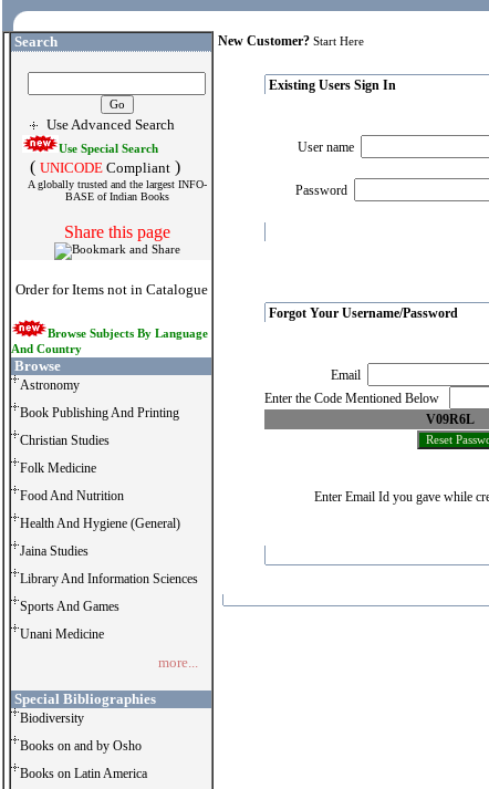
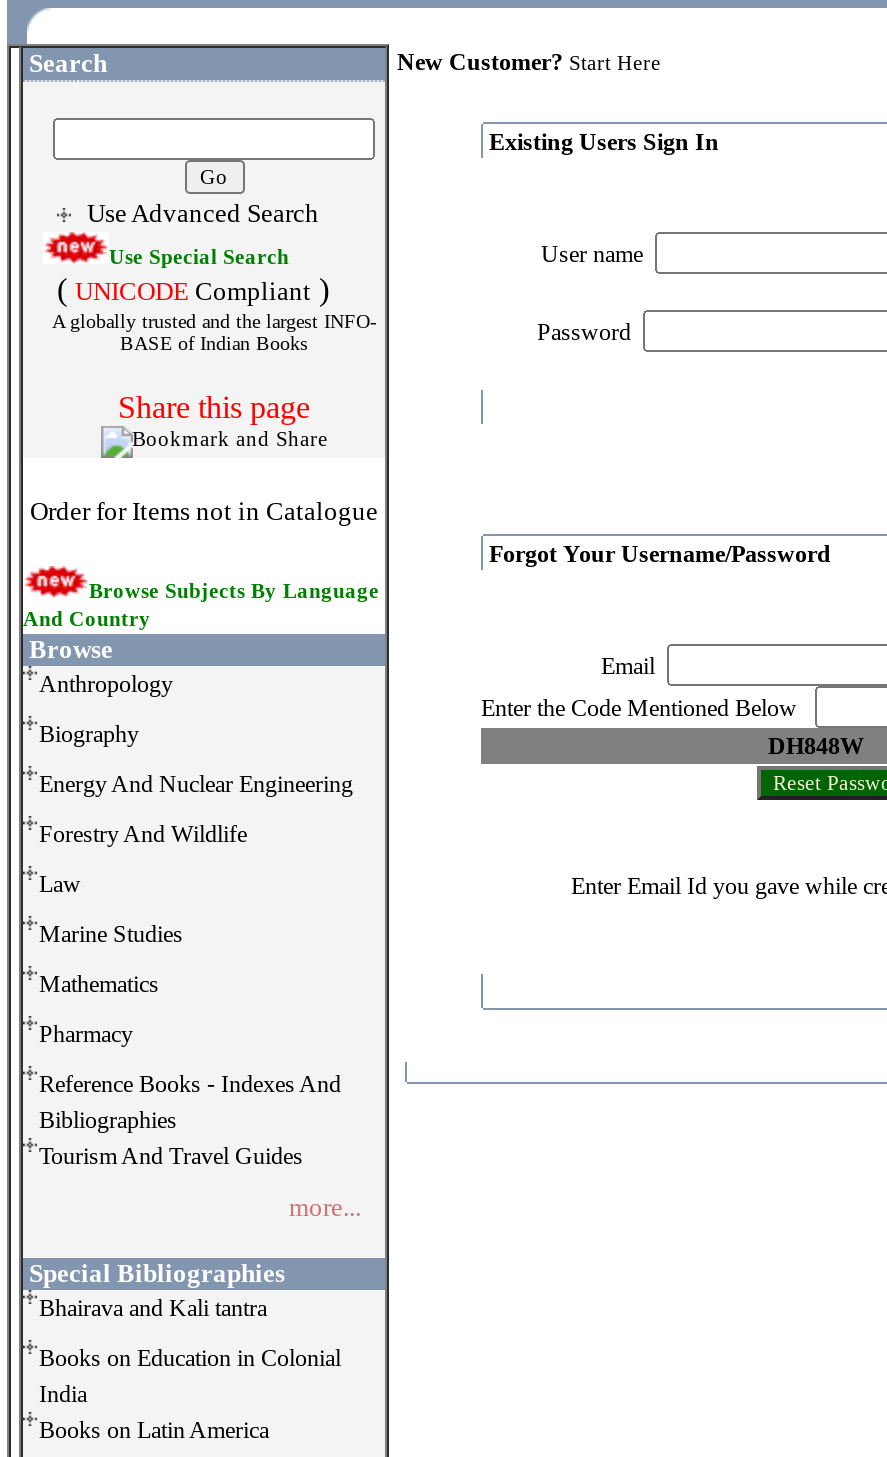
- Astronomy
- Book Publishing And Printing
- Christian Studies
- Folk Medicine
- Food And Nutrition
- Health And Hygiene (General)
- Jaina Studies
- Library And Information Sciences
- Sports And Games
- Unani Medicine
+ Anthropology
+ Biography
+ Energy And Nuclear Engineering
+ Forestry And Wildlife
+ Law
+ Marine Studies
+ Mathematics
+ Pharmacy
+ Reference Books - Indexes And
+ Bibliographies
+ Tourism And Travel Guides

- V09R6L
+ DH848W

- Biodiversity
+ Bhairava and Kali tantra

- Books on and by Osho
+ Books on Education in Colonial
+ India
